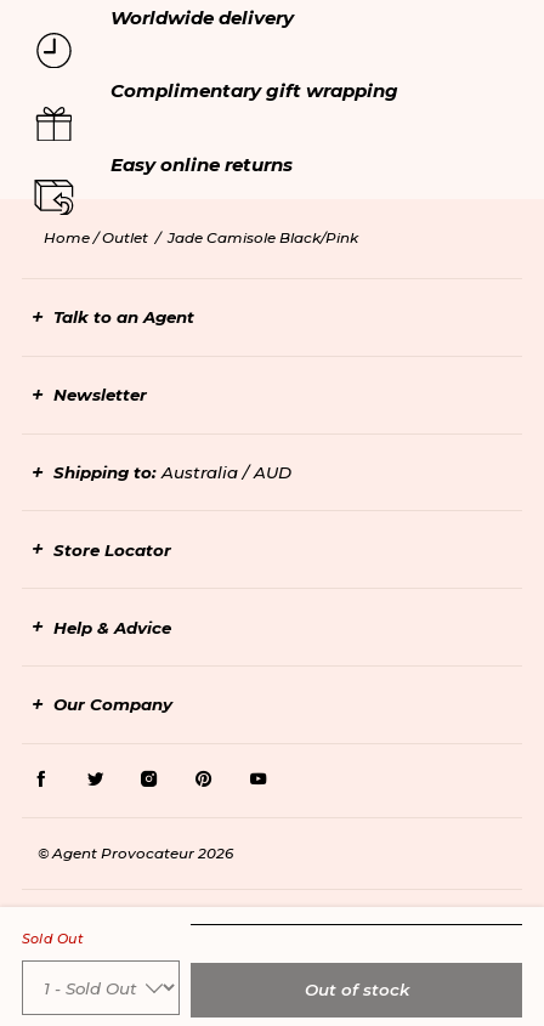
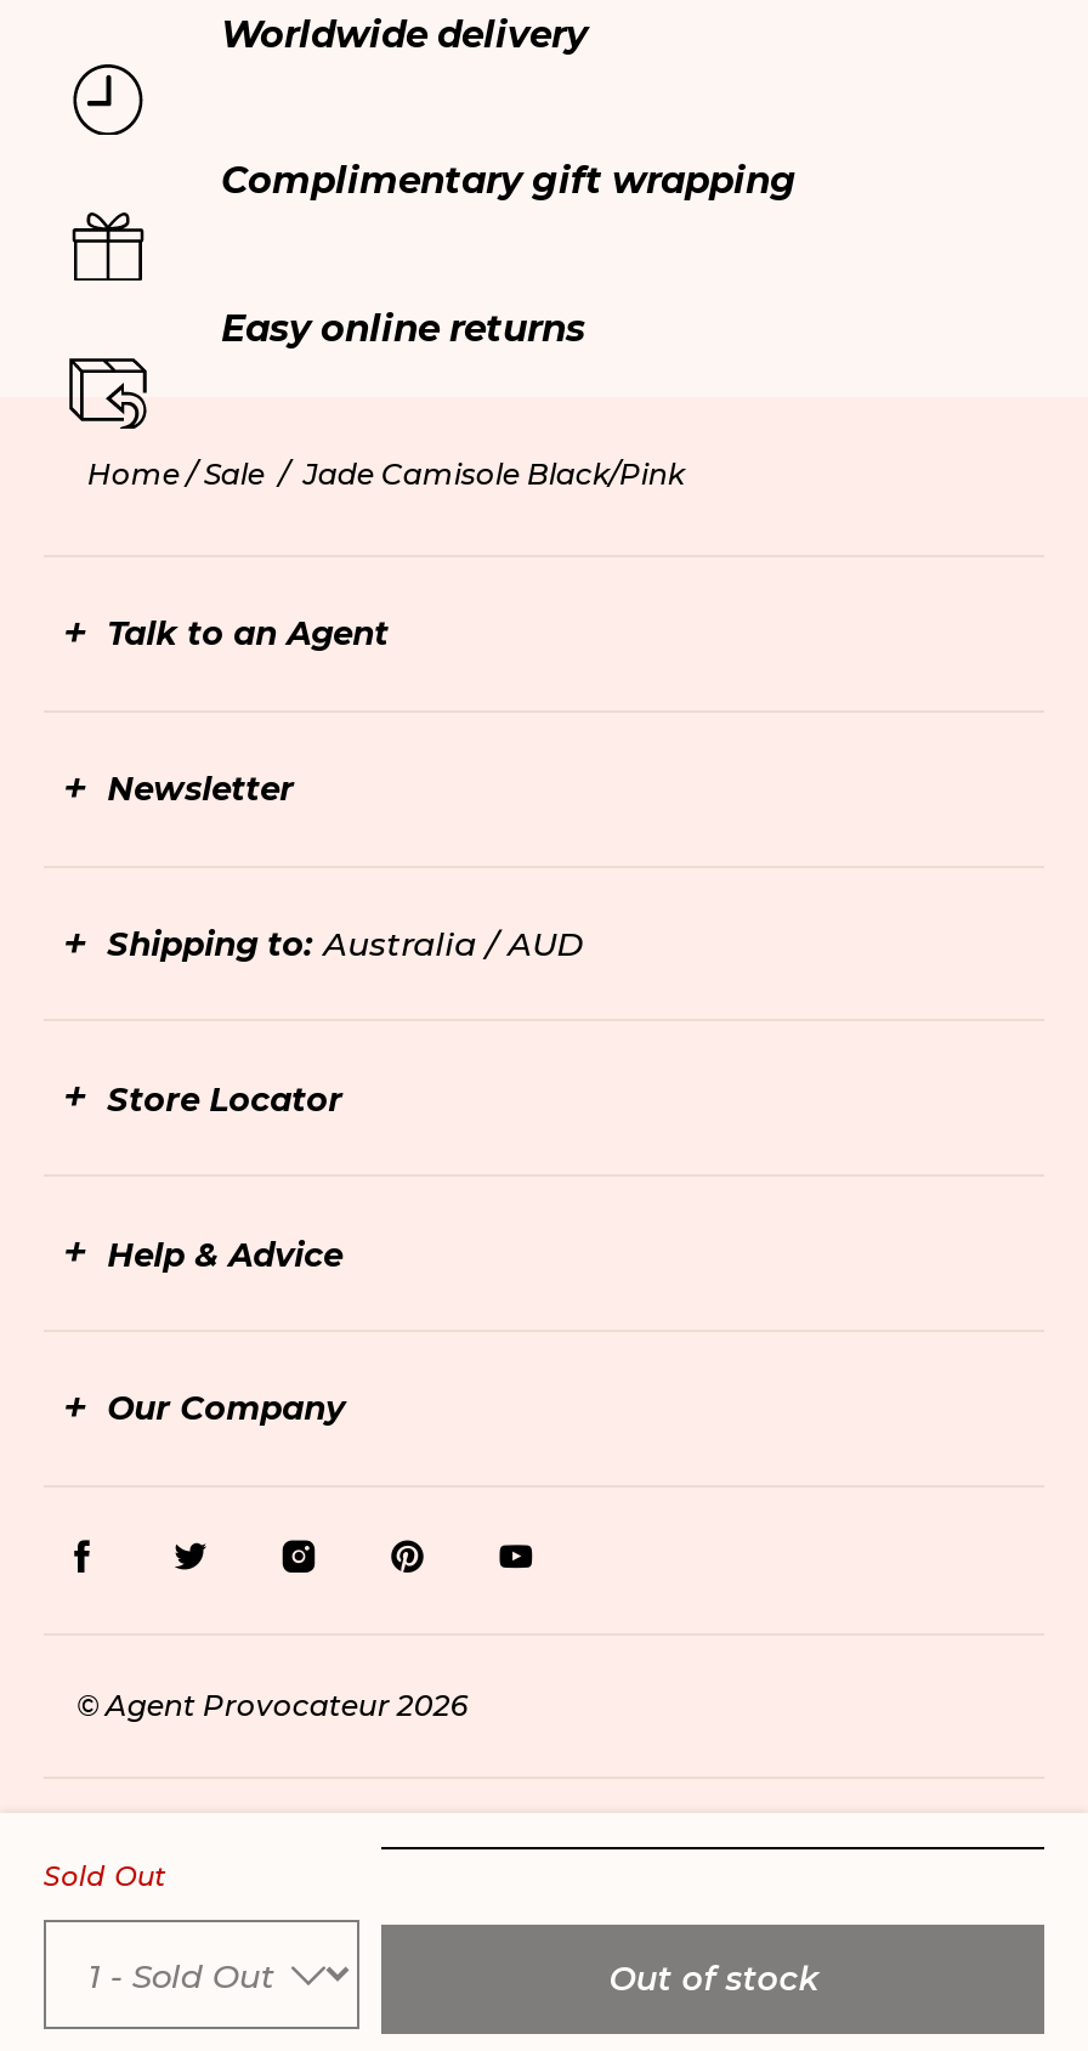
- Home /Outlet / Jade Camisole Black/Pink
+ Home /Sale / Jade Camisole Black/Pink
